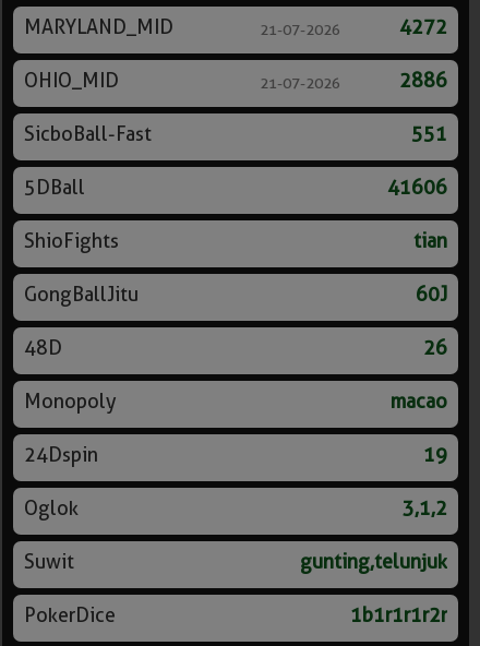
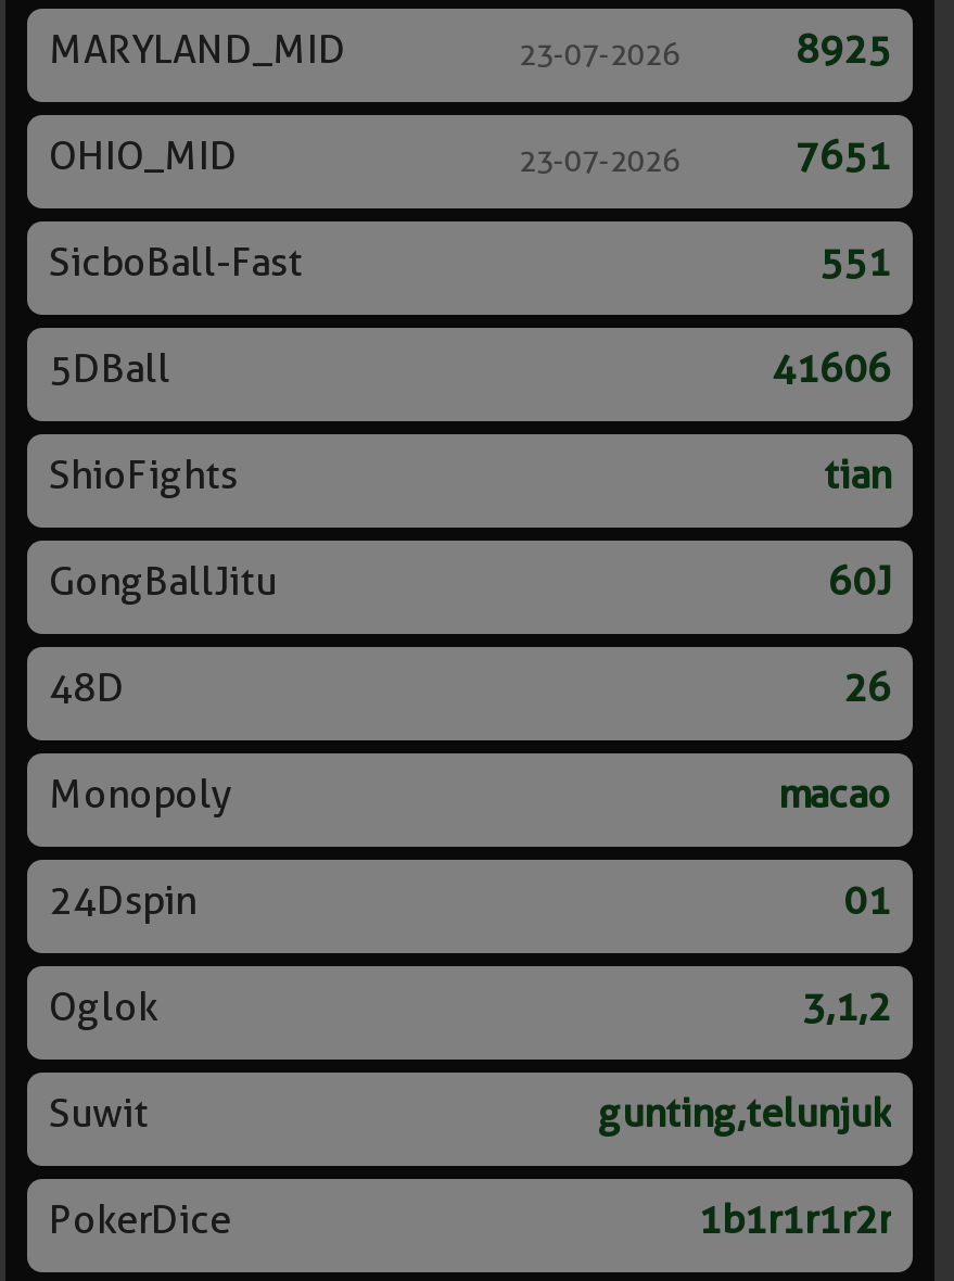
- 21-07-2026
+ 23-07-2026

- 4272
+ 8925

- 21-07-2026
+ 23-07-2026

- 2886
+ 7651

- 19
+ 01
